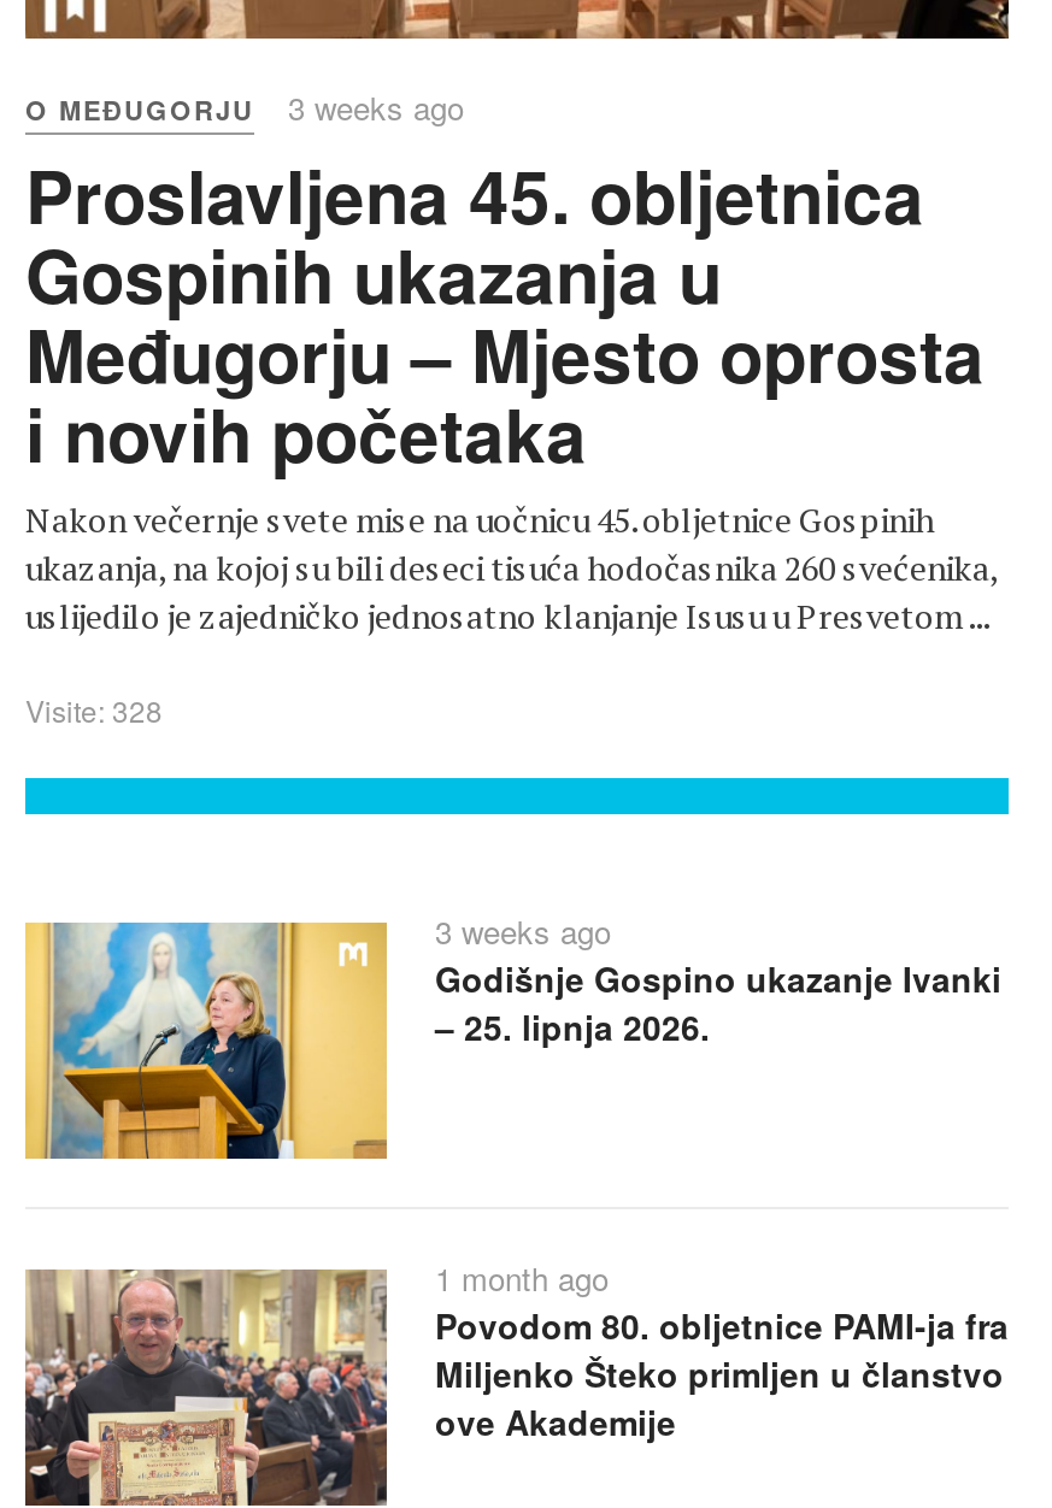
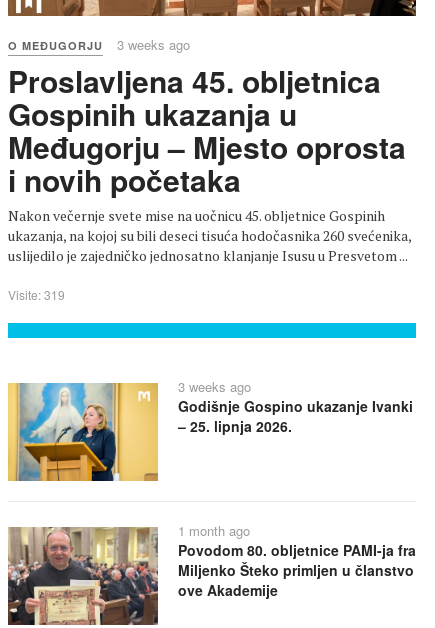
- Visite: 328
+ Visite: 319
